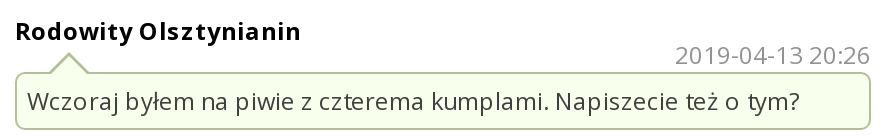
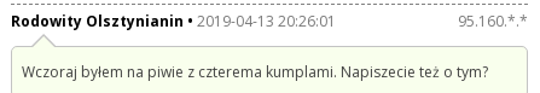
- 2019-04-13 20:26
+ 2019-04-13 20:26:01
+ 95.160.*.*
